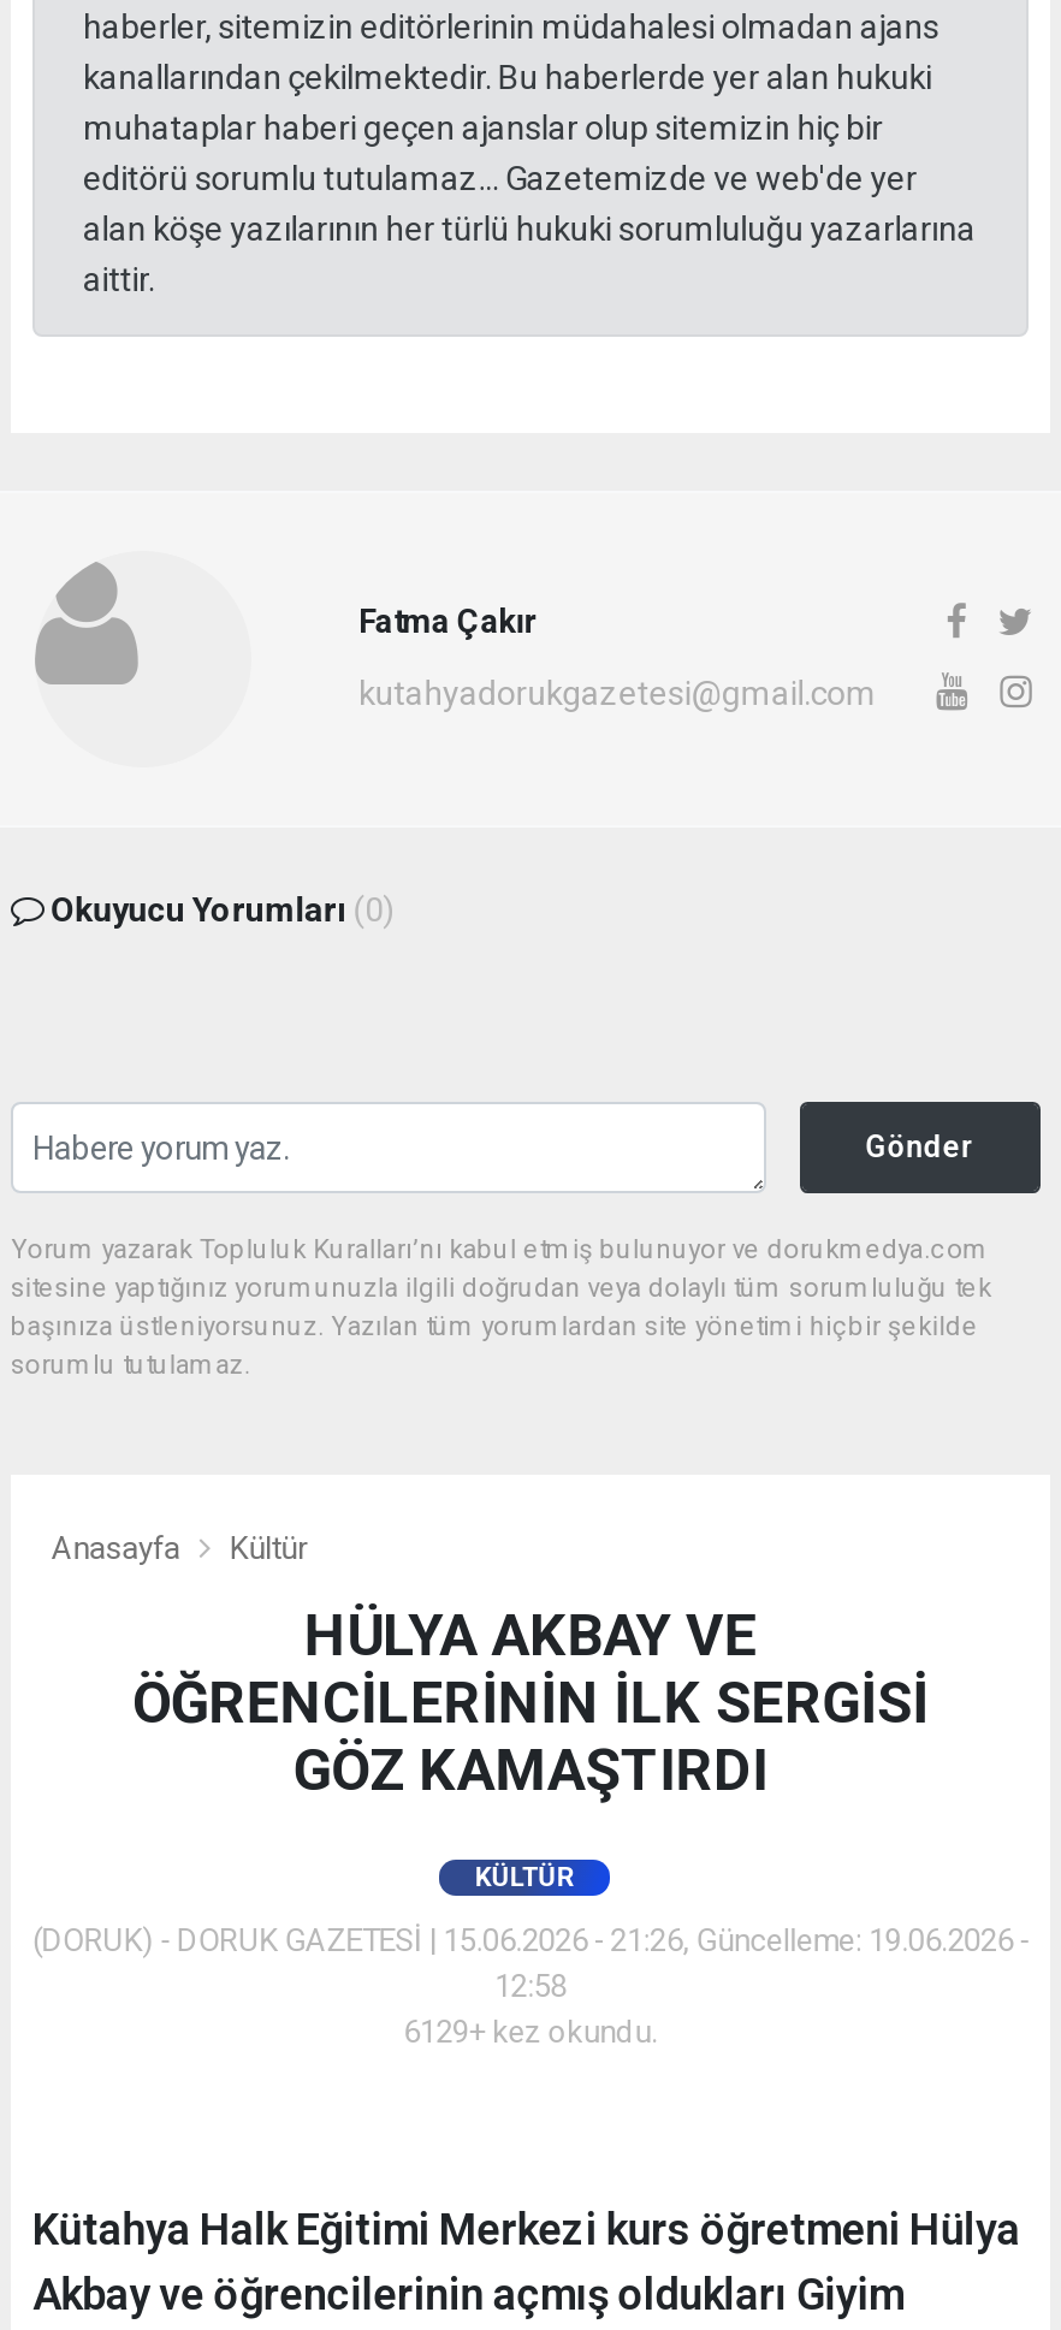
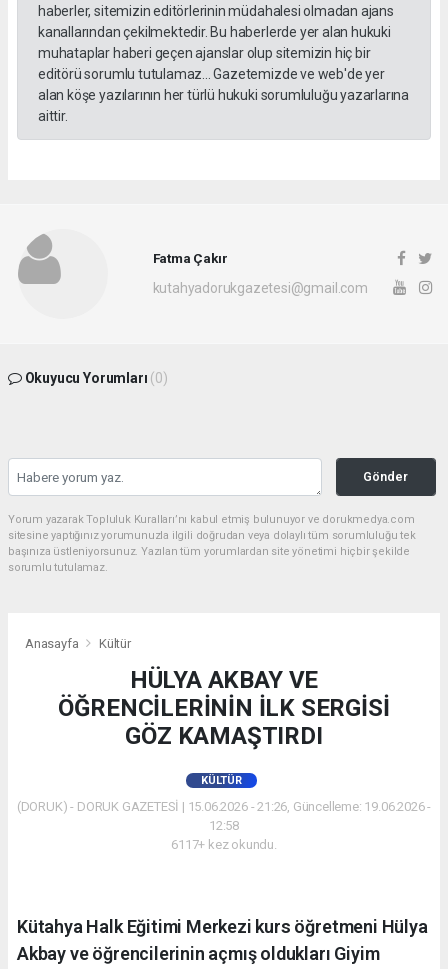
- 6129+ kez okundu.
+ 6117+ kez okundu.
